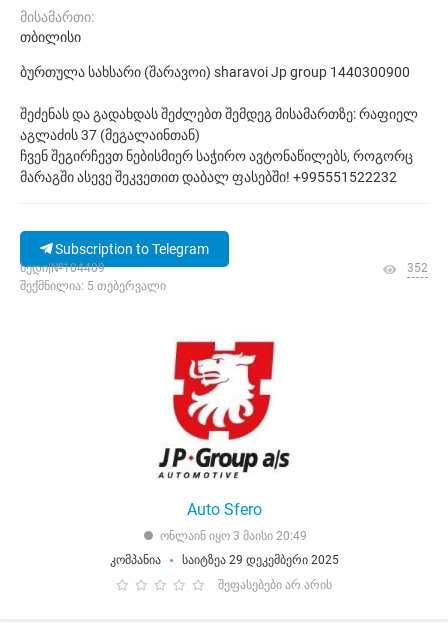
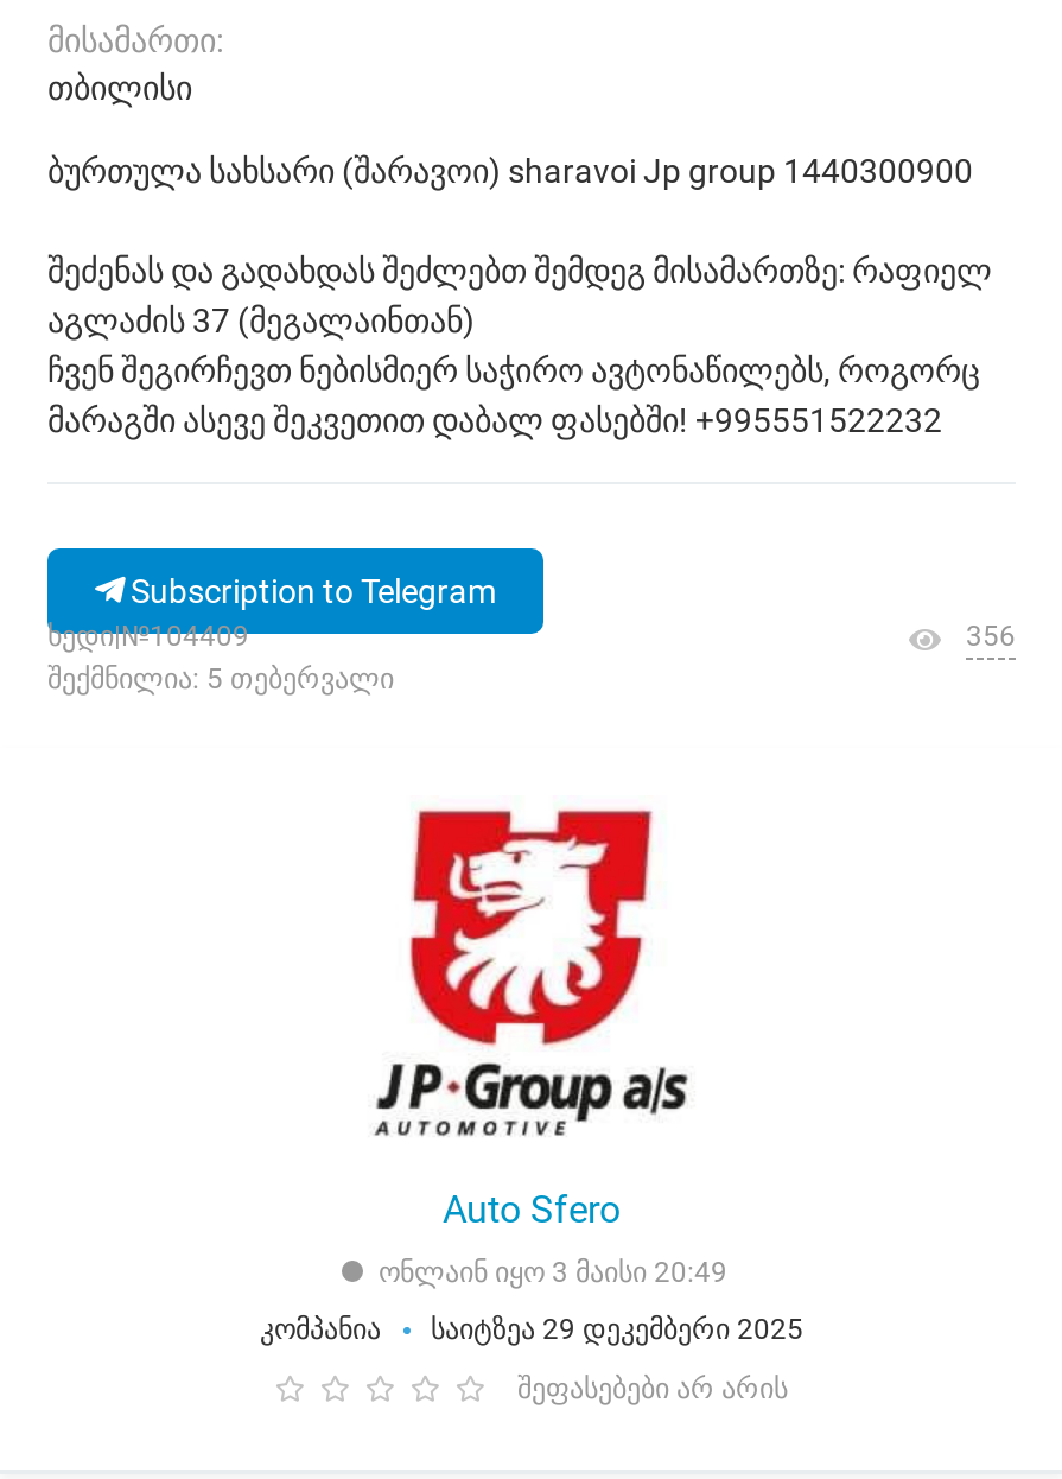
- 352
+ 356
